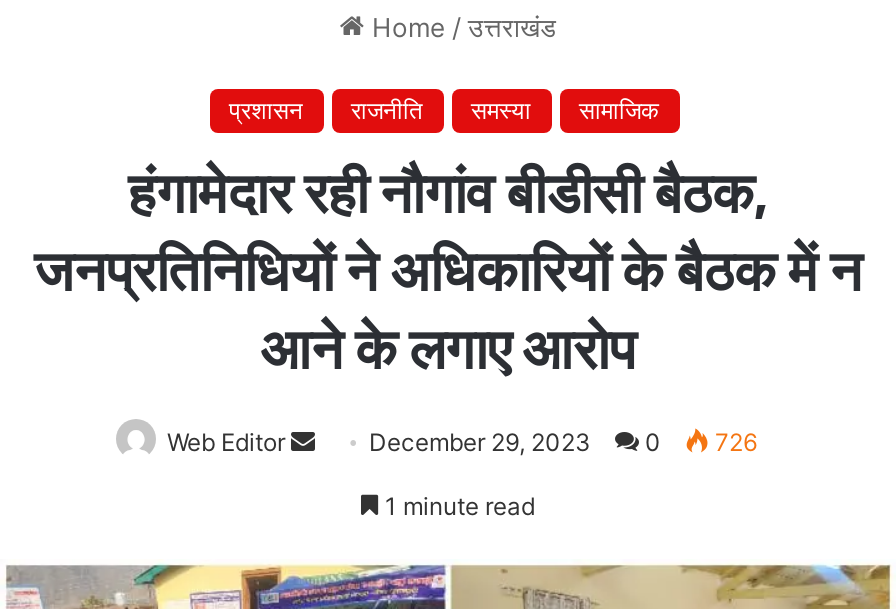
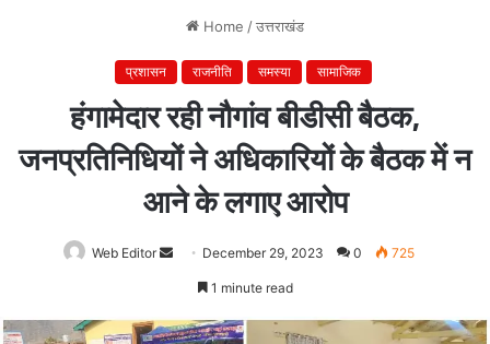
- 726
+ 725
